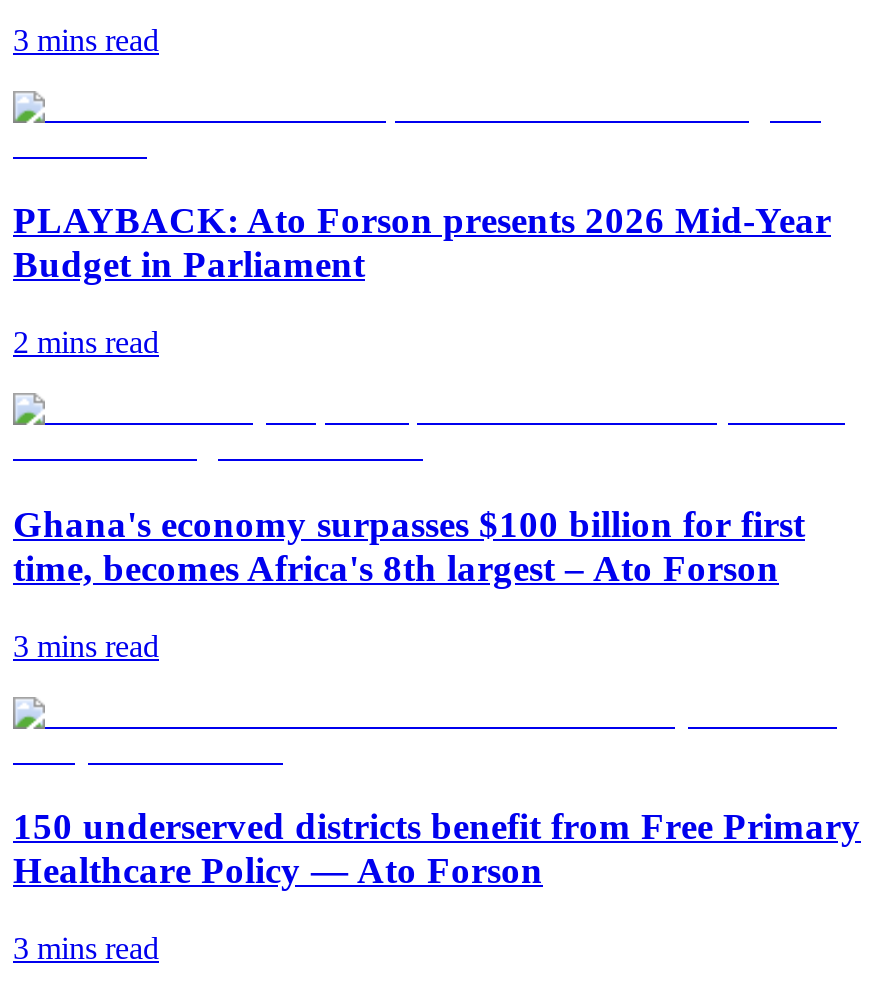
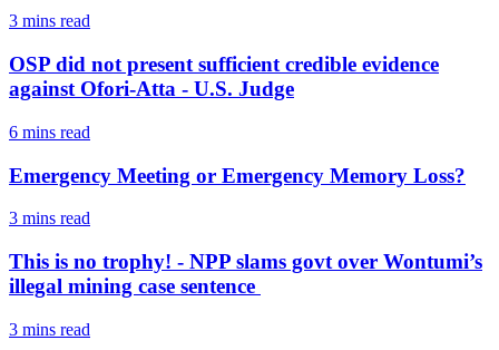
- PLAYBACK: Ato Forson presents 2026 Mid-Year
- Budget in Parliament
+ OSP did not present sufficient credible evidence
+ against Ofori-Atta - U.S. Judge

- 2 mins read
+ 6 mins read

- Ghana's economy surpasses $100 billion for first
- time, becomes Africa's 8th largest – Ato Forson
+ Emergency Meeting or Emergency Memory Loss?

- 150 underserved districts benefit from Free Primary
- Healthcare Policy — Ato Forson
+ This is no trophy! - NPP slams govt over Wontumi’s
+ illegal mining case sentence
